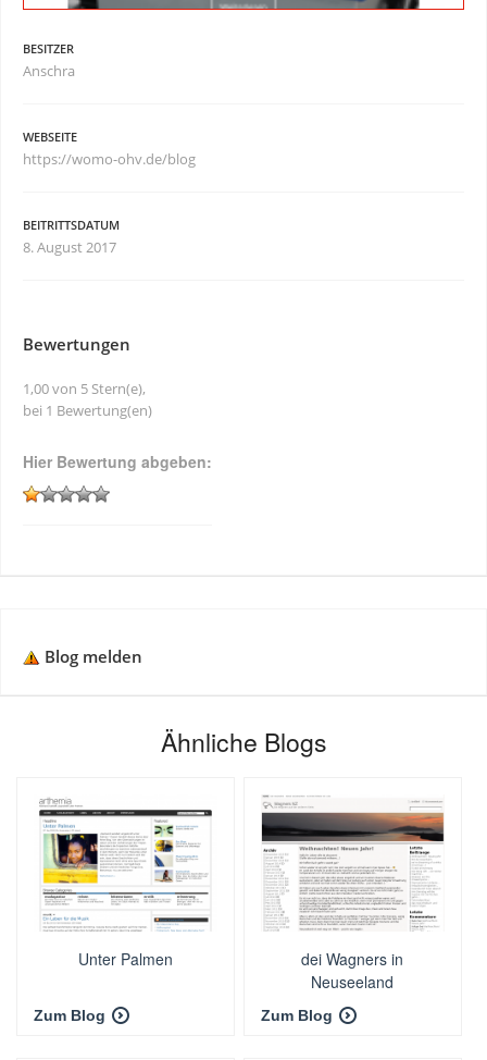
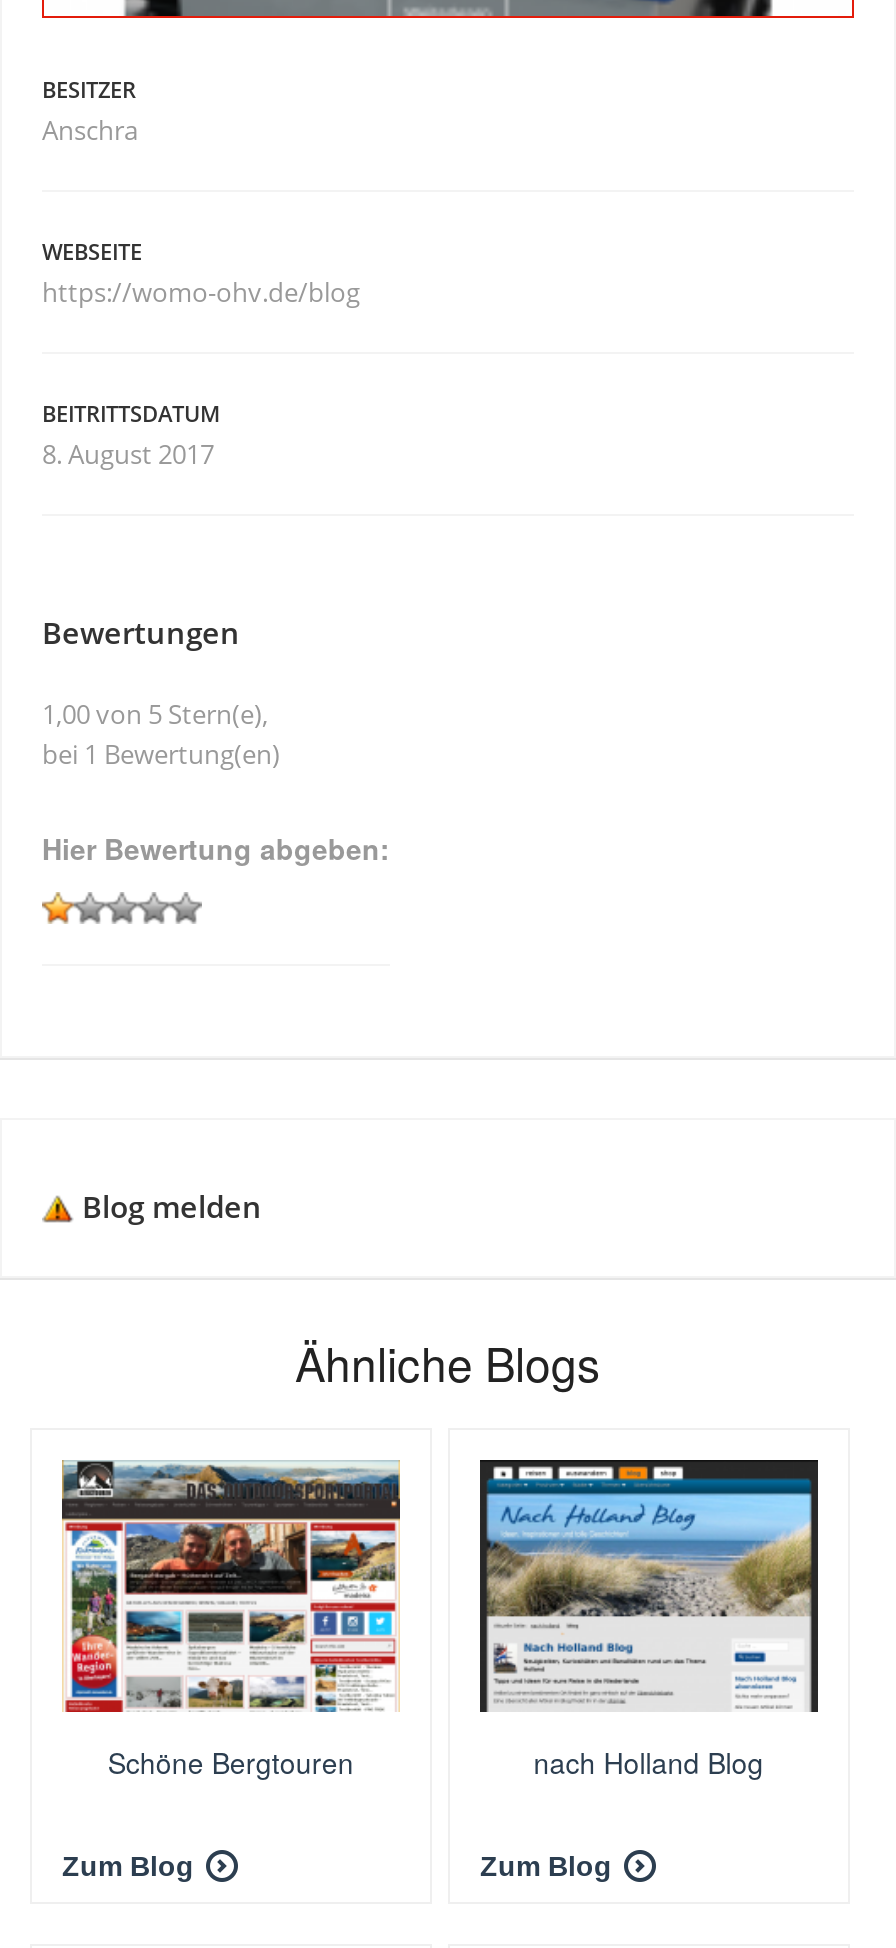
- [image]
- Unter Palmen
+ [image]
+ Schöne Bergtouren

- [image]
- dei Wagners in
- Neuseeland
+ [image]
+ nach Holland Blog
